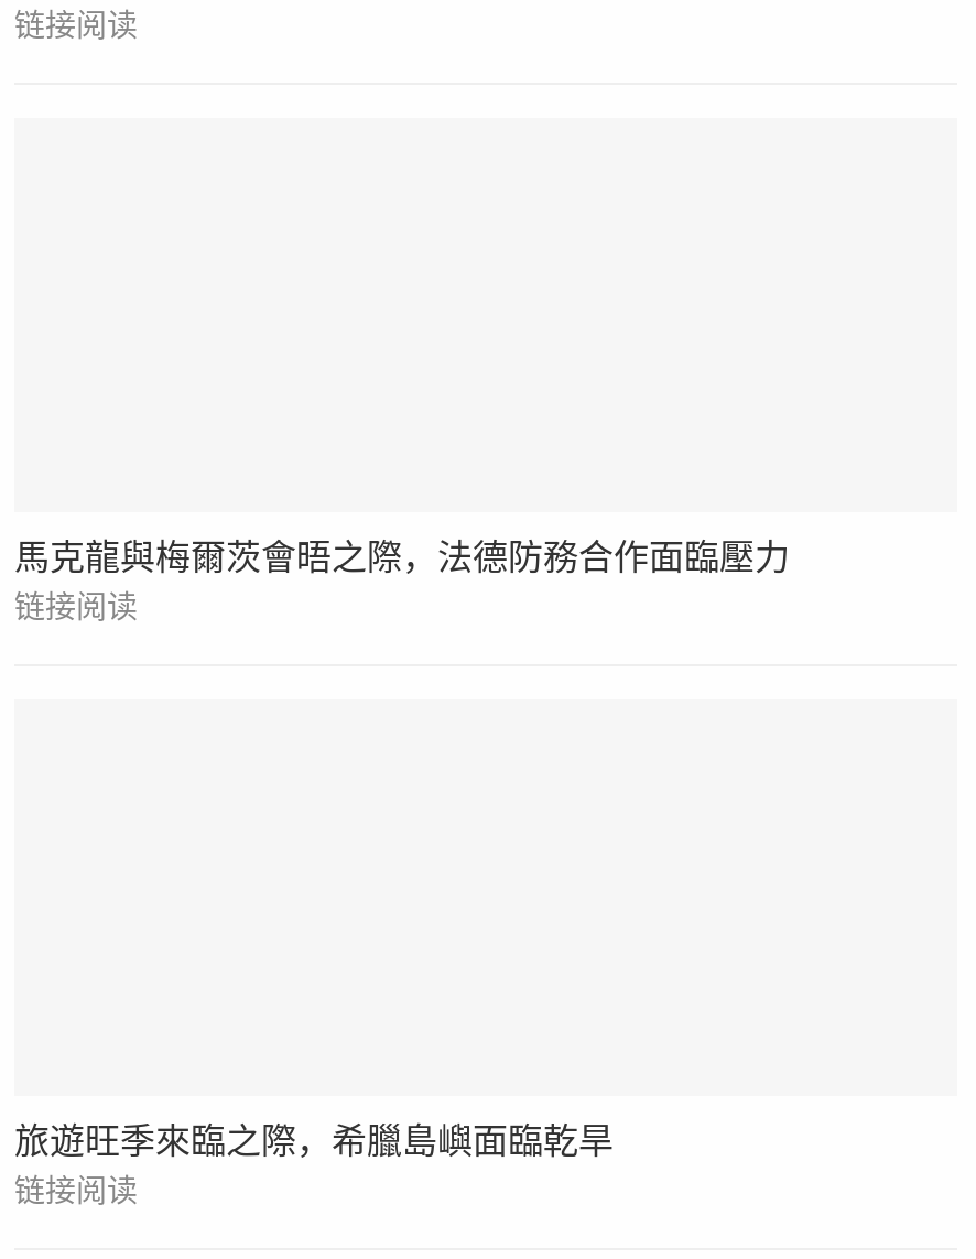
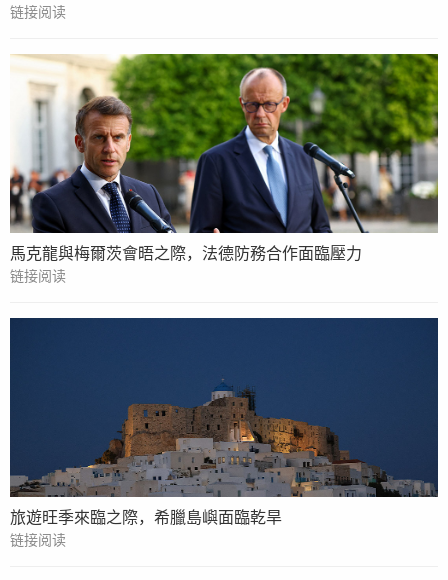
+ [image]

+ [image]
